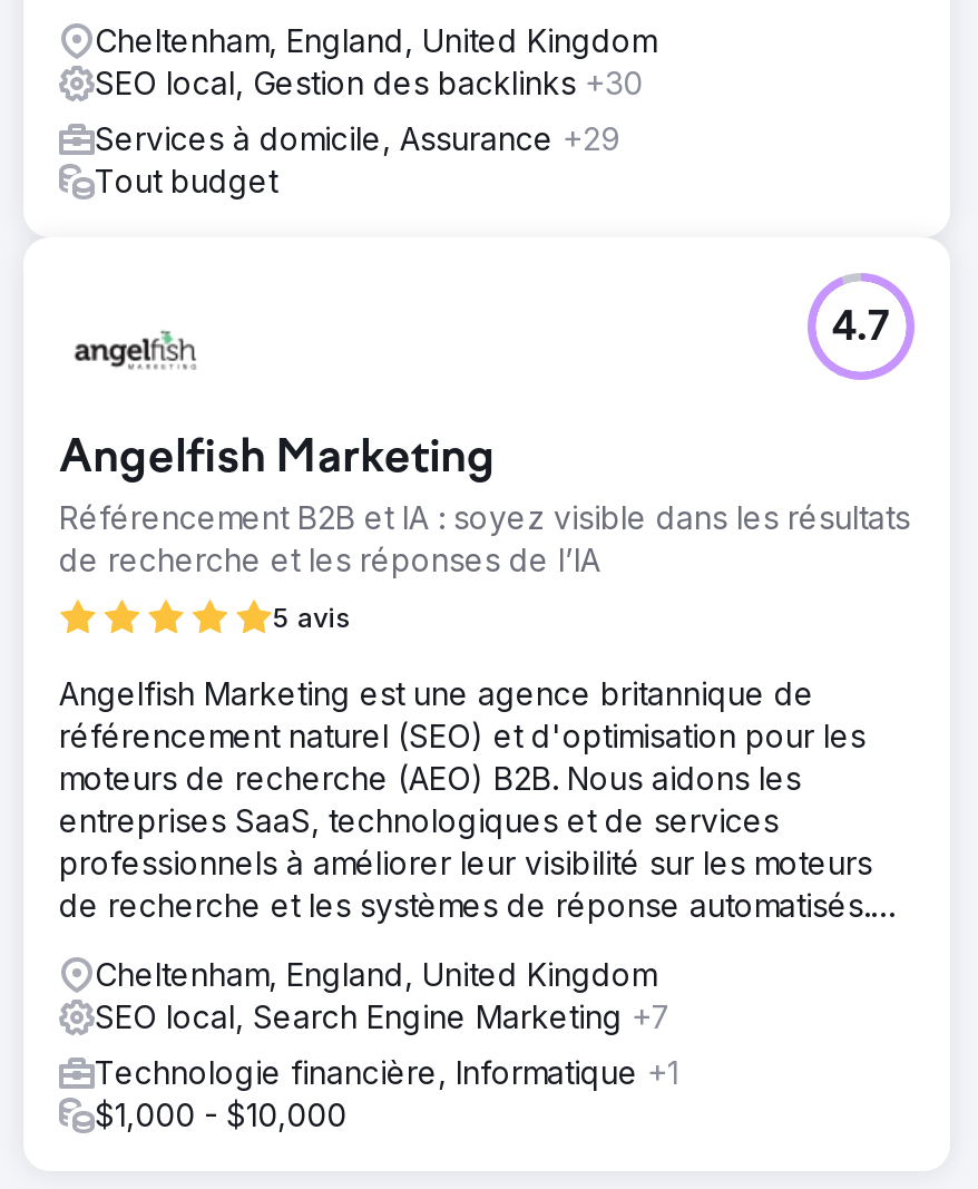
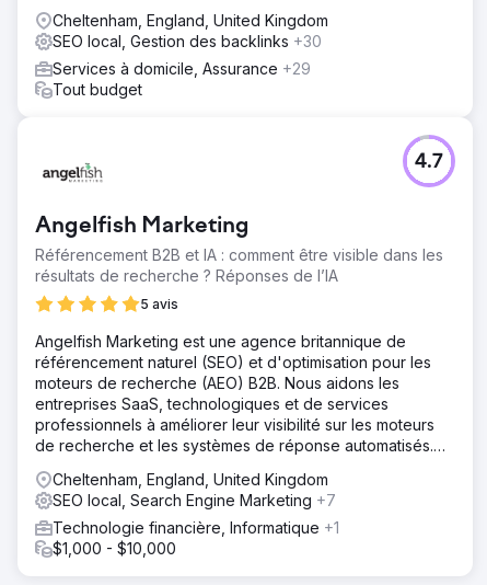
- Référencement B2B et IA : soyez visible dans les résultats
+ Référencement B2B et IA : comment être visible dans les

- de recherche et les réponses de l’IA
+ résultats de recherche ? Réponses de l’IA
